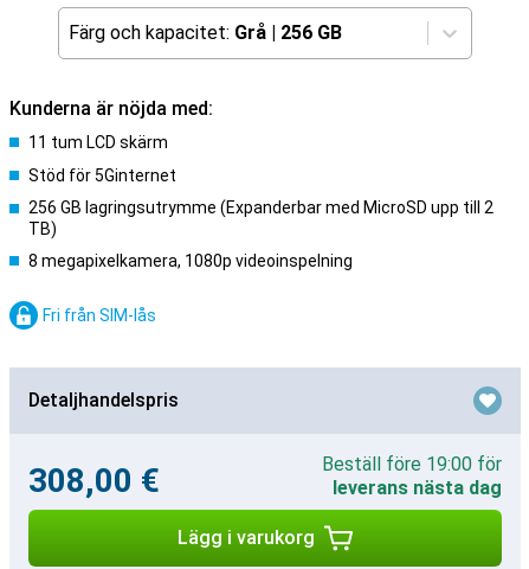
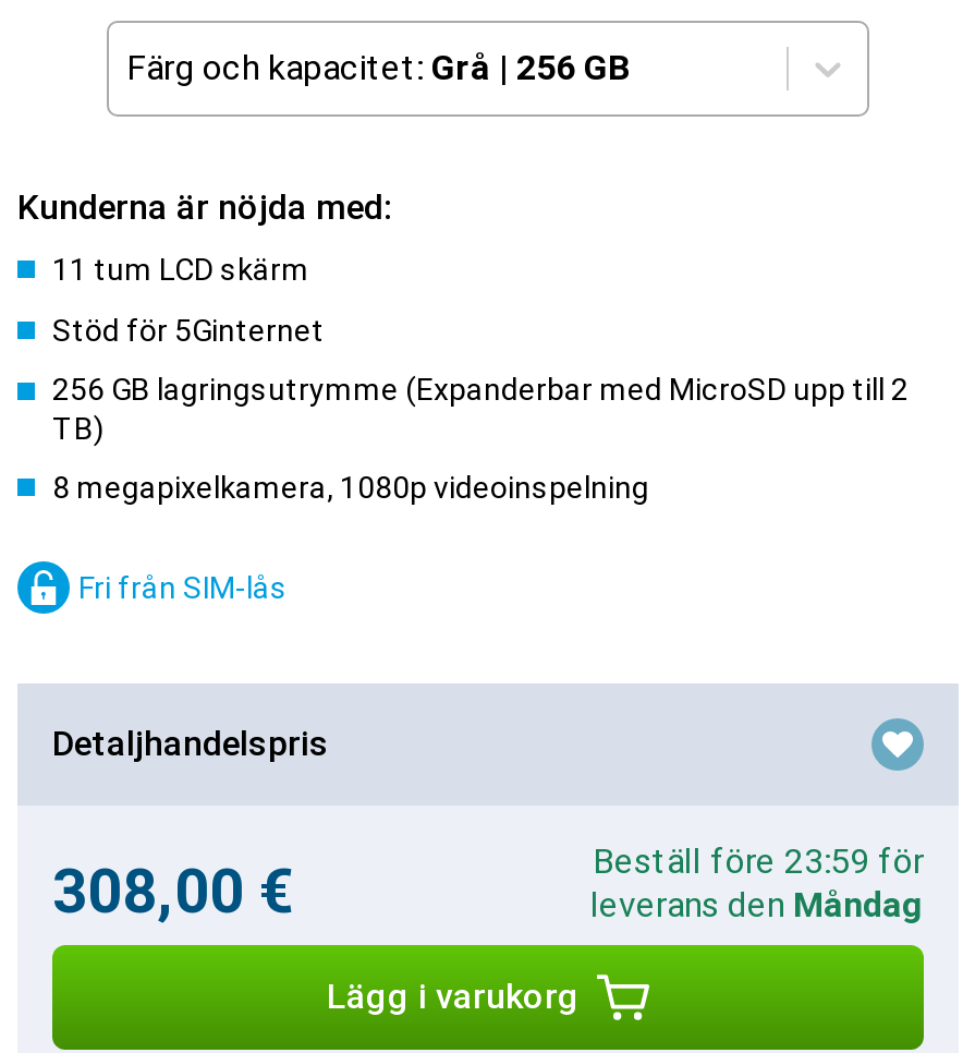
- Beställ före 19:00 för
+ Beställ före 23:59 för

- leverans nästa dag
+ leverans den Måndag
